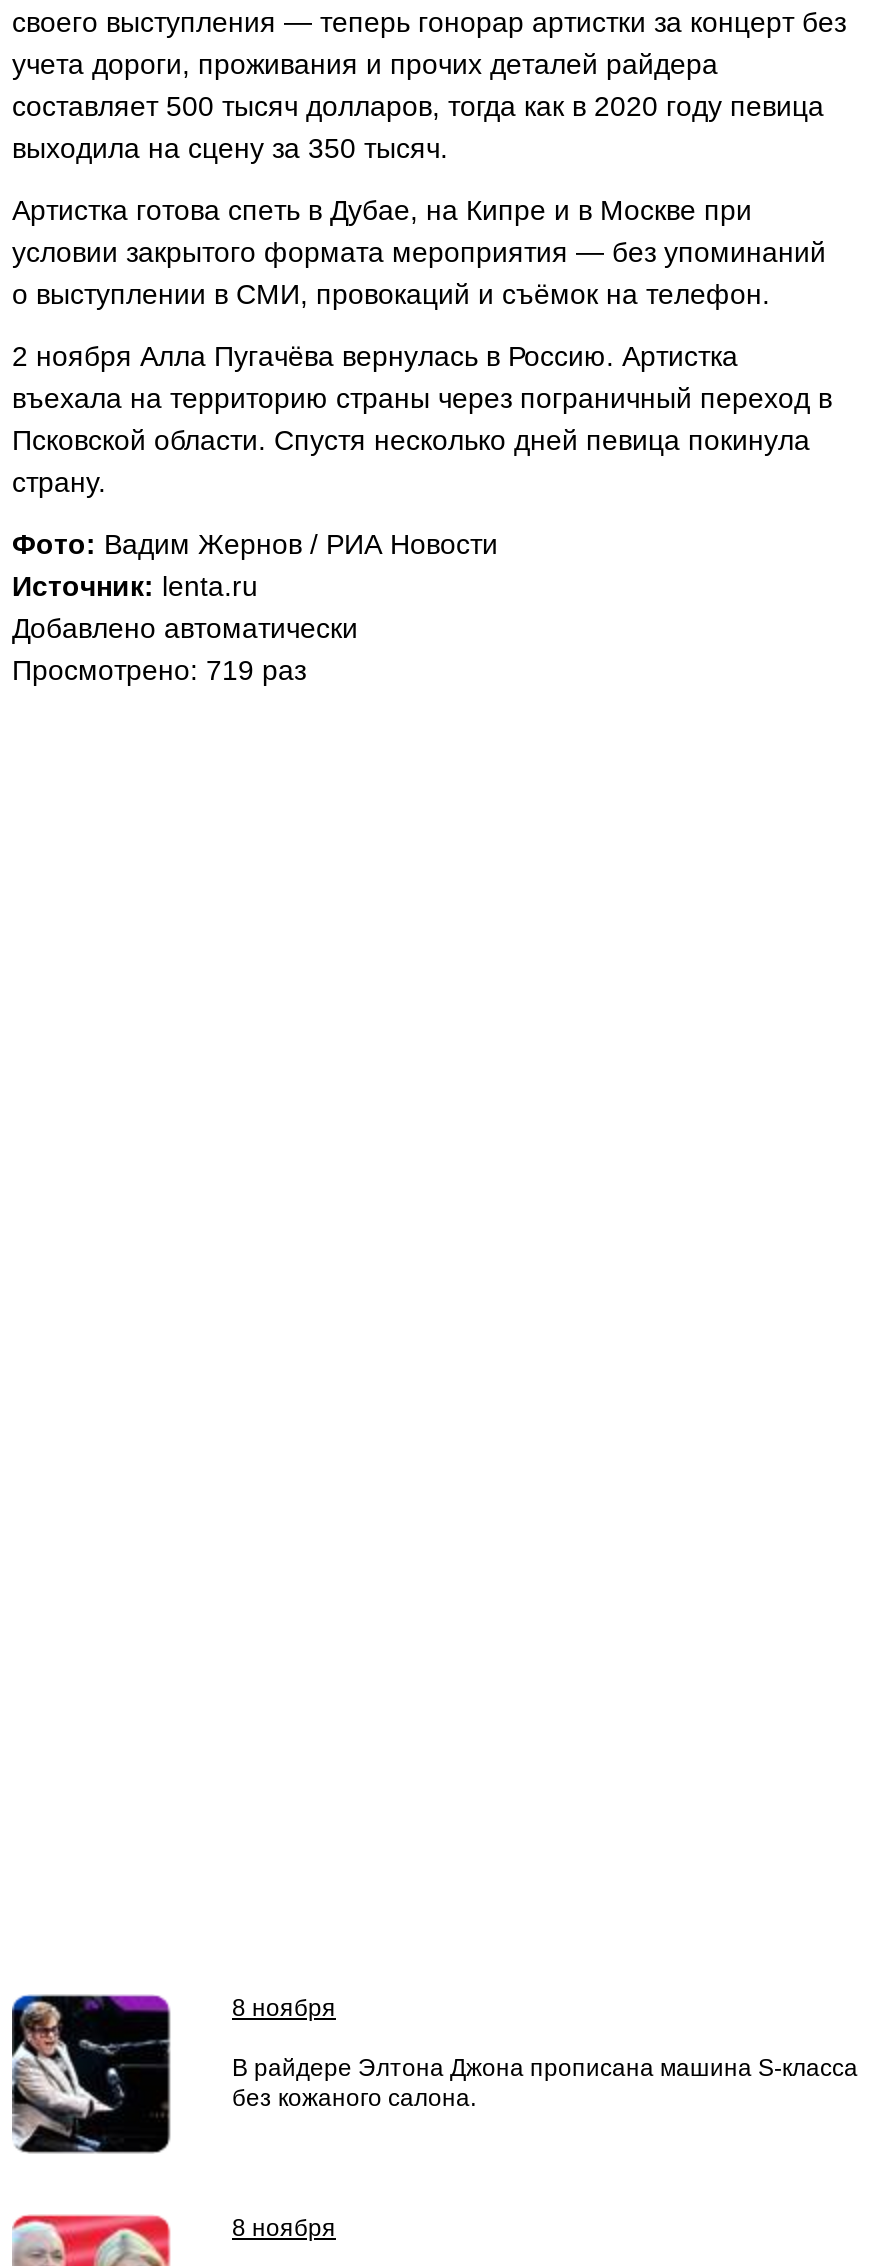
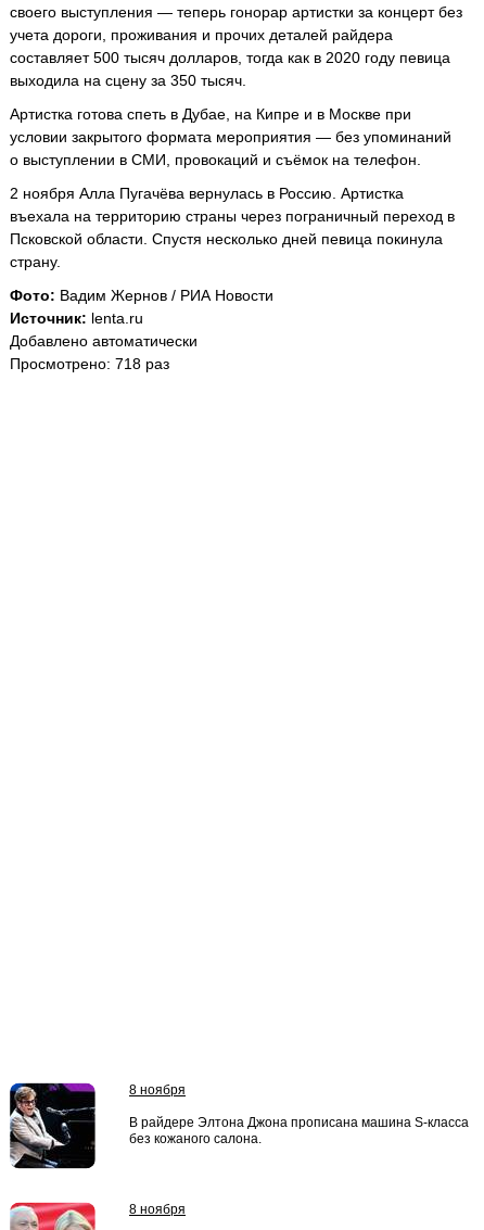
- Просмотрено: 719 раз
+ Просмотрено: 718 раз
